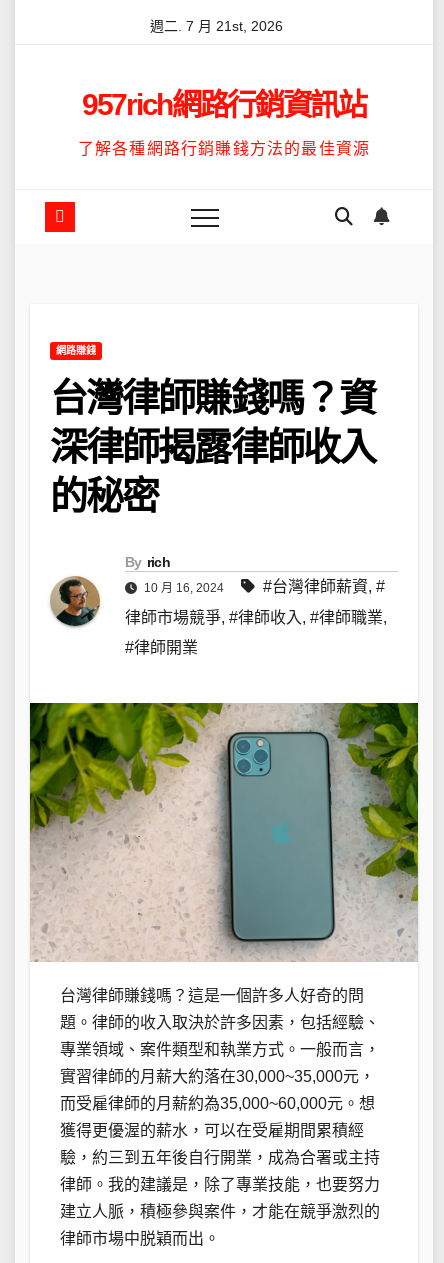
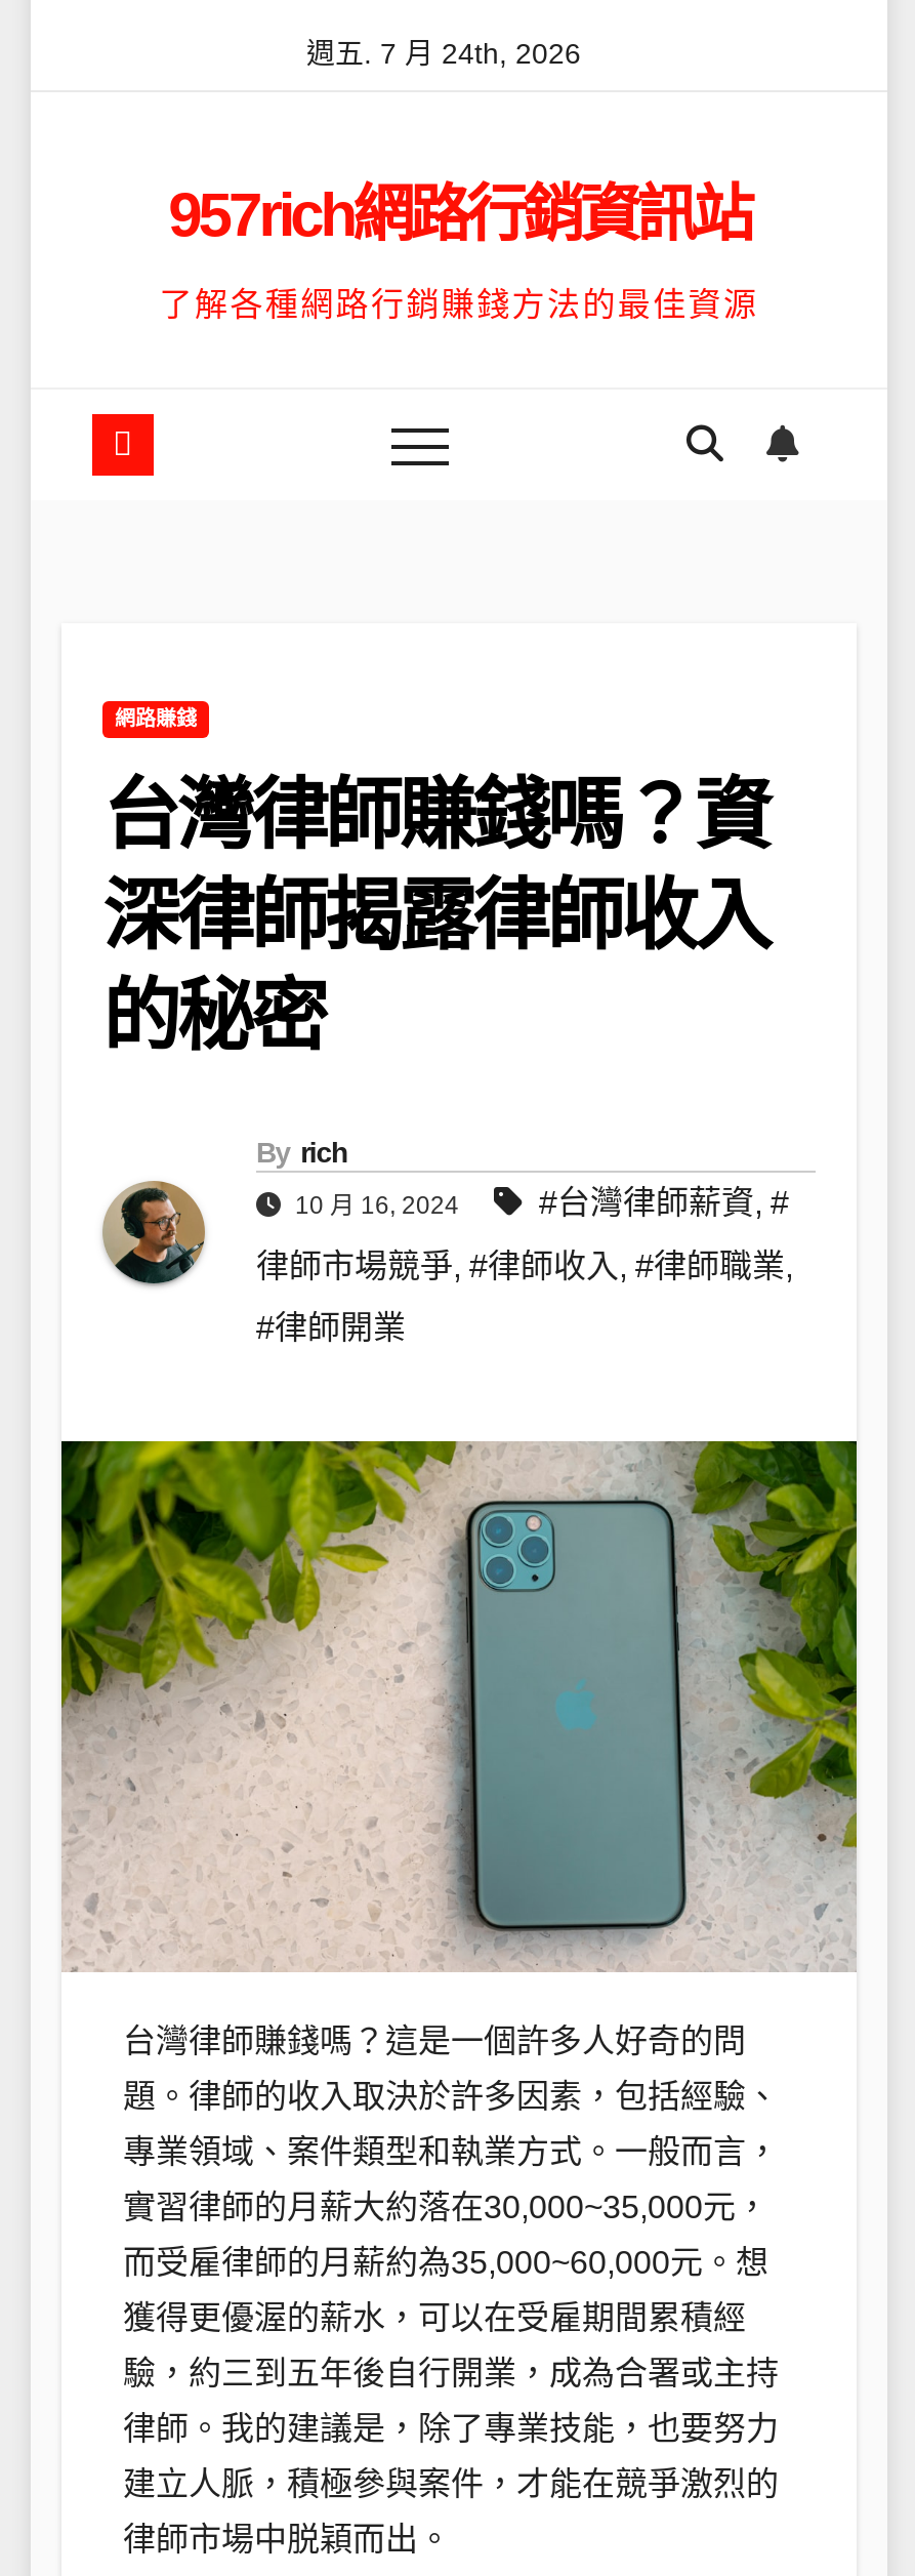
- 週二. 7 月 21st, 2026
+ 週五. 7 月 24th, 2026
